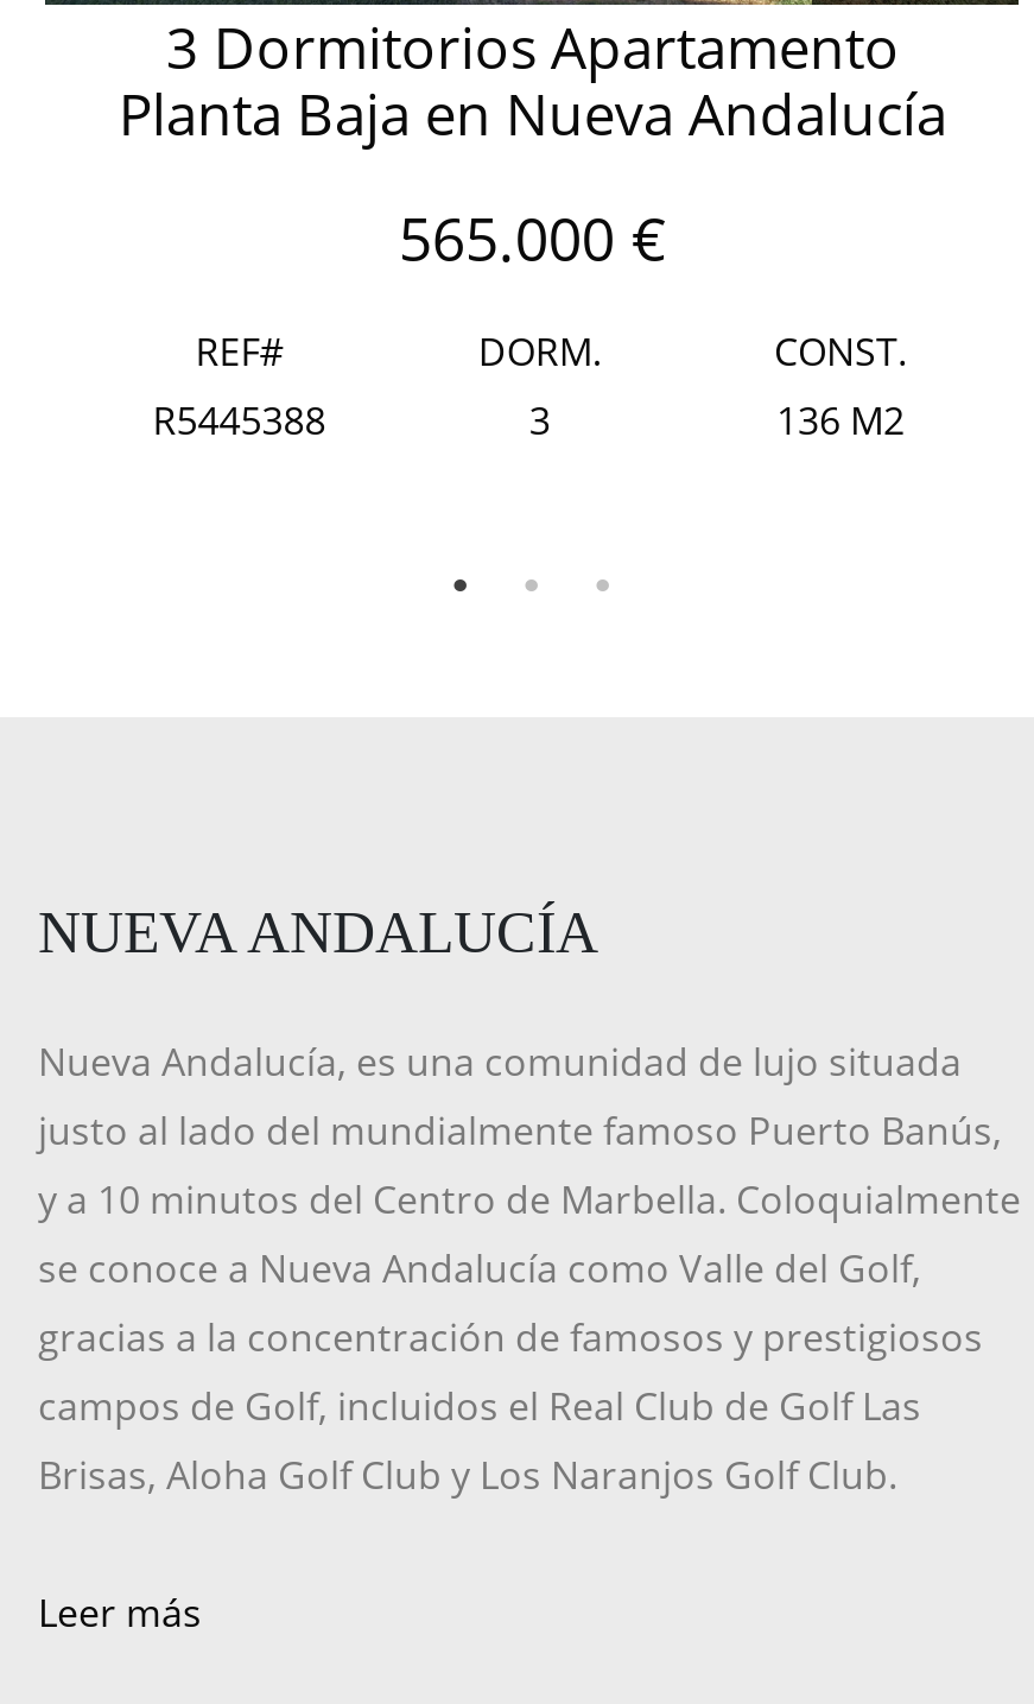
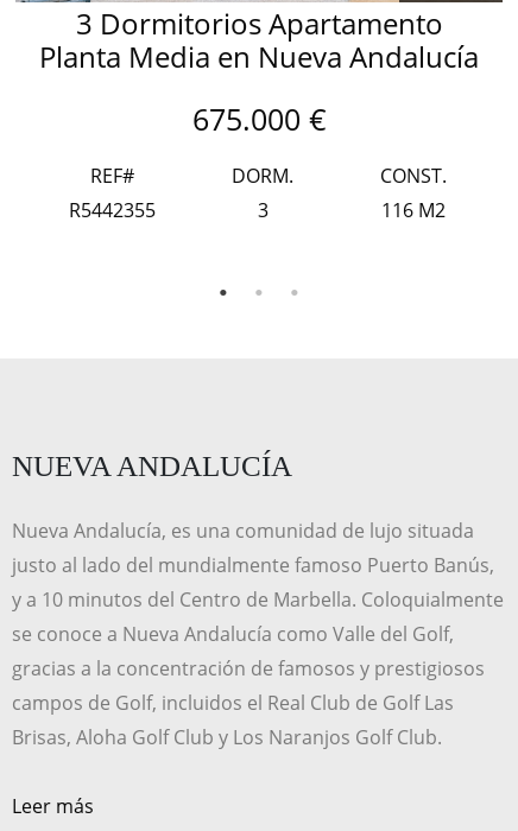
- Planta Baja en Nueva Andalucía
+ Planta Media en Nueva Andalucía

- 565.000 €
+ 675.000 €

- R5445388
+ R5442355

- 136 M2
+ 116 M2
